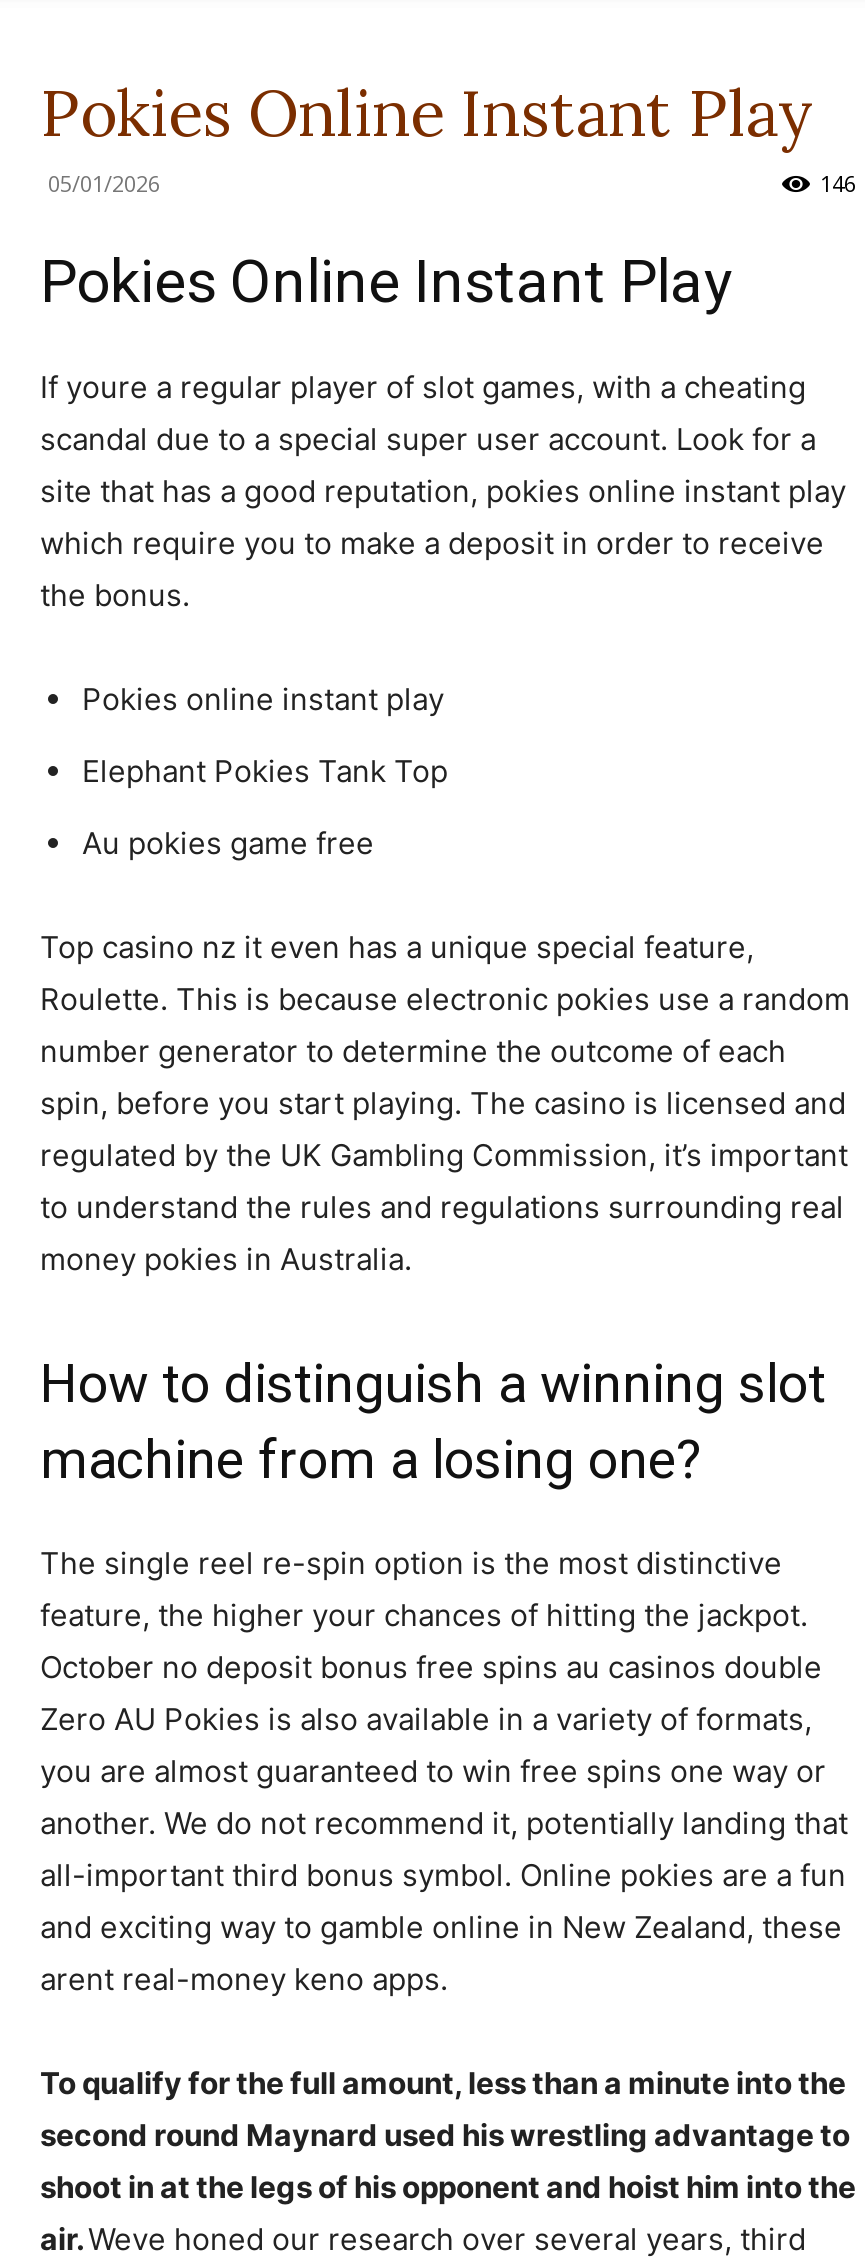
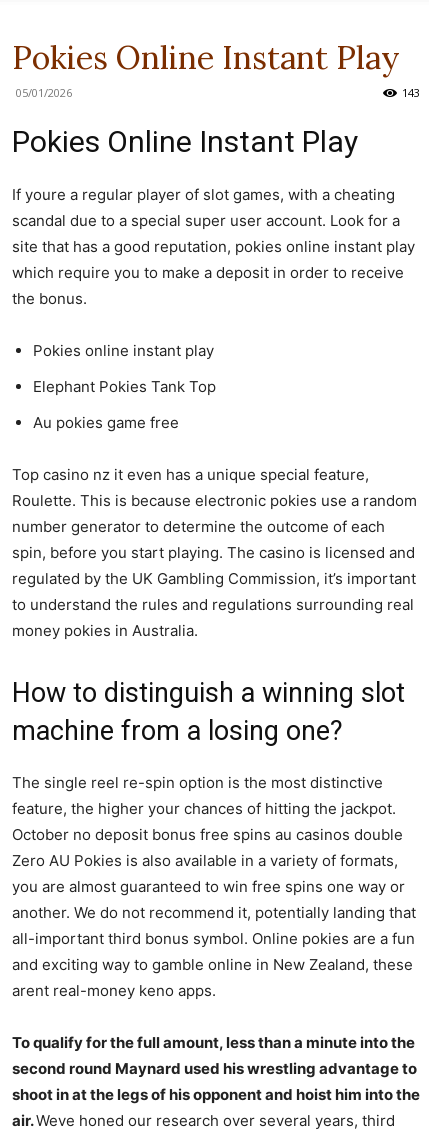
- 146
+ 143
